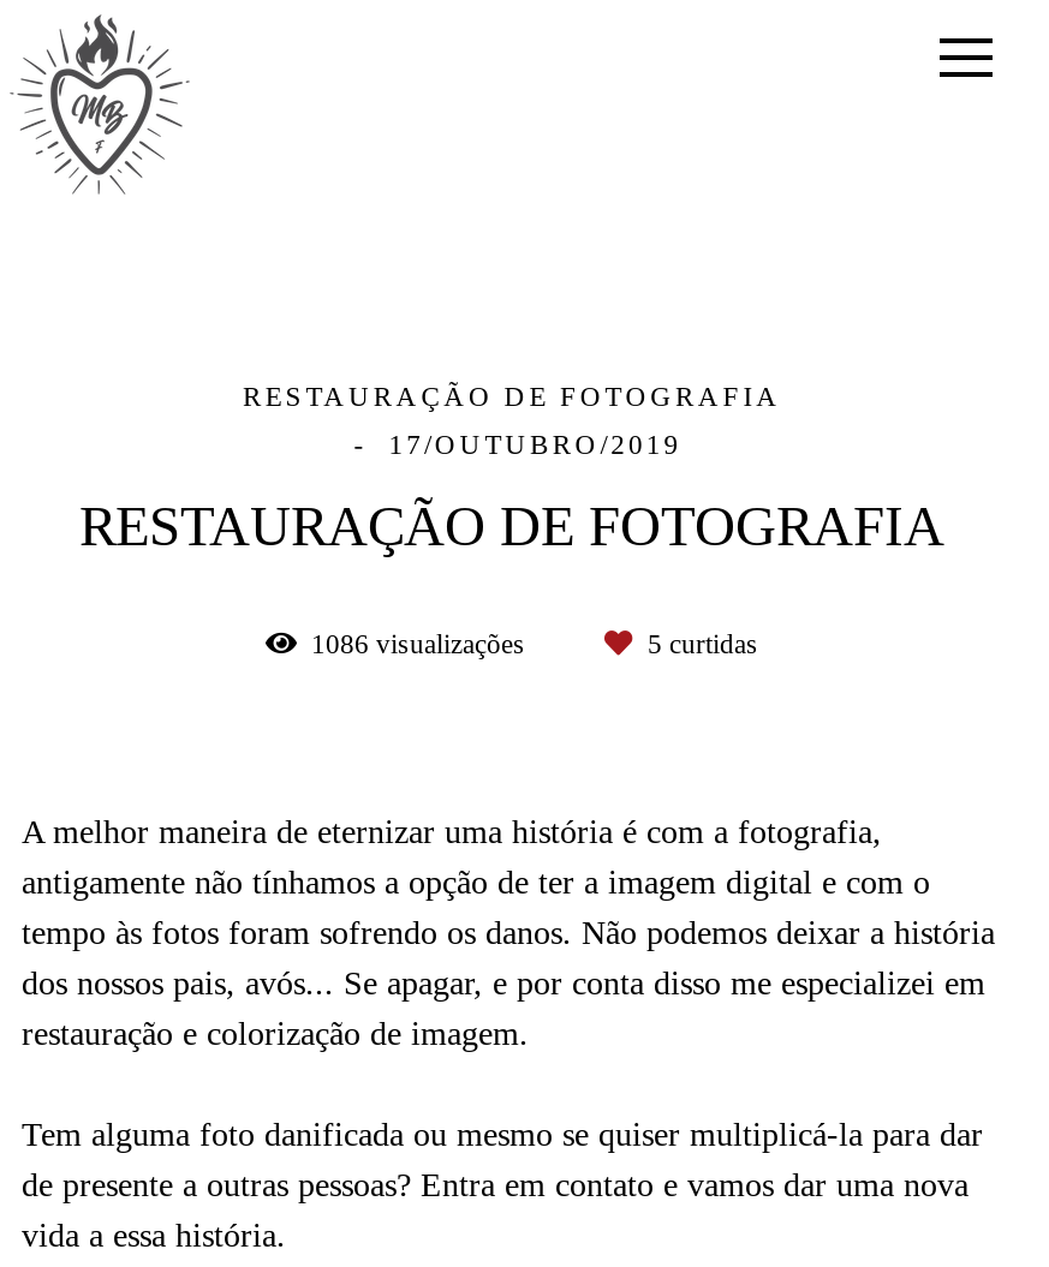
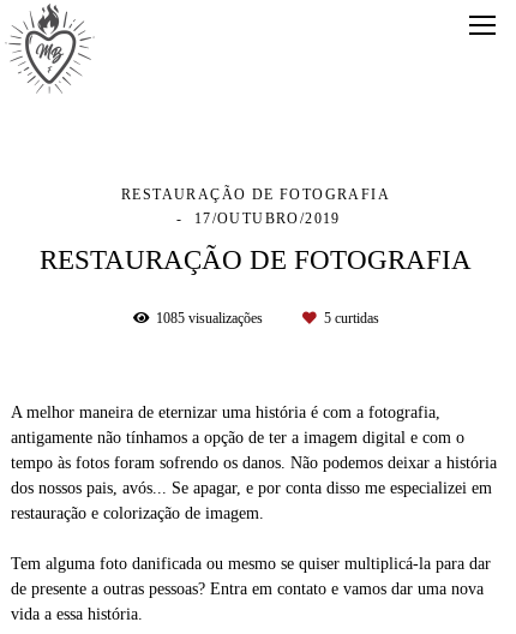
- 1086 visualizações
+ 1085 visualizações
